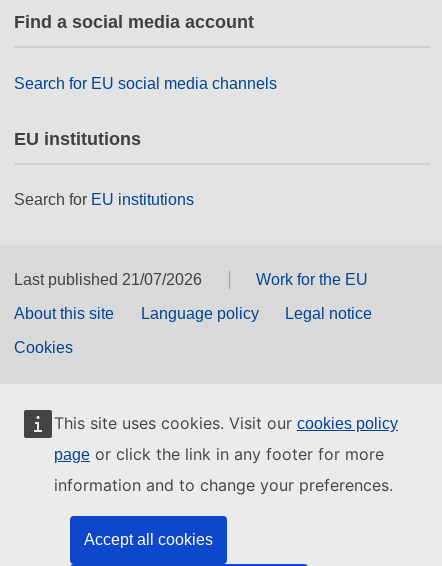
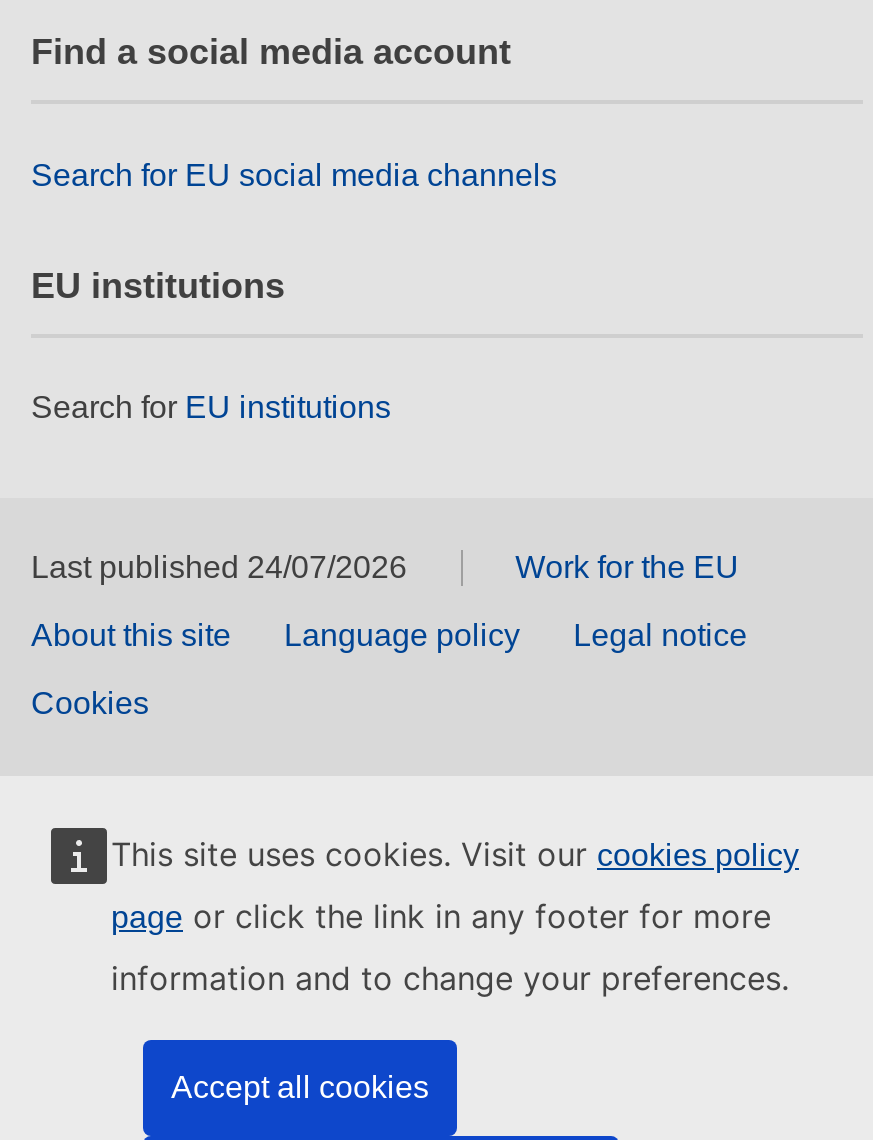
- Last published 21/07/2026
+ Last published 24/07/2026
